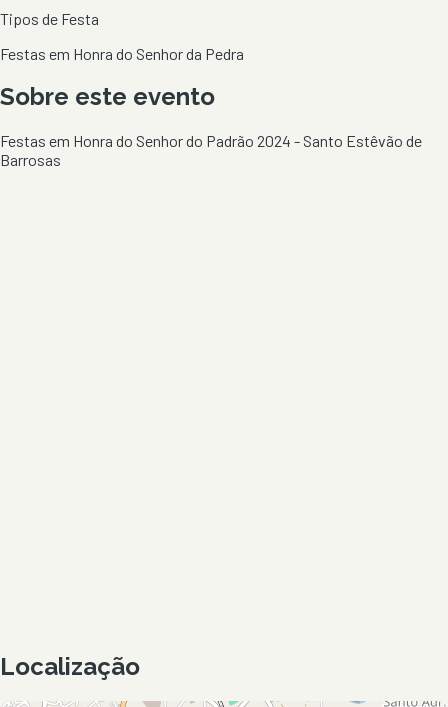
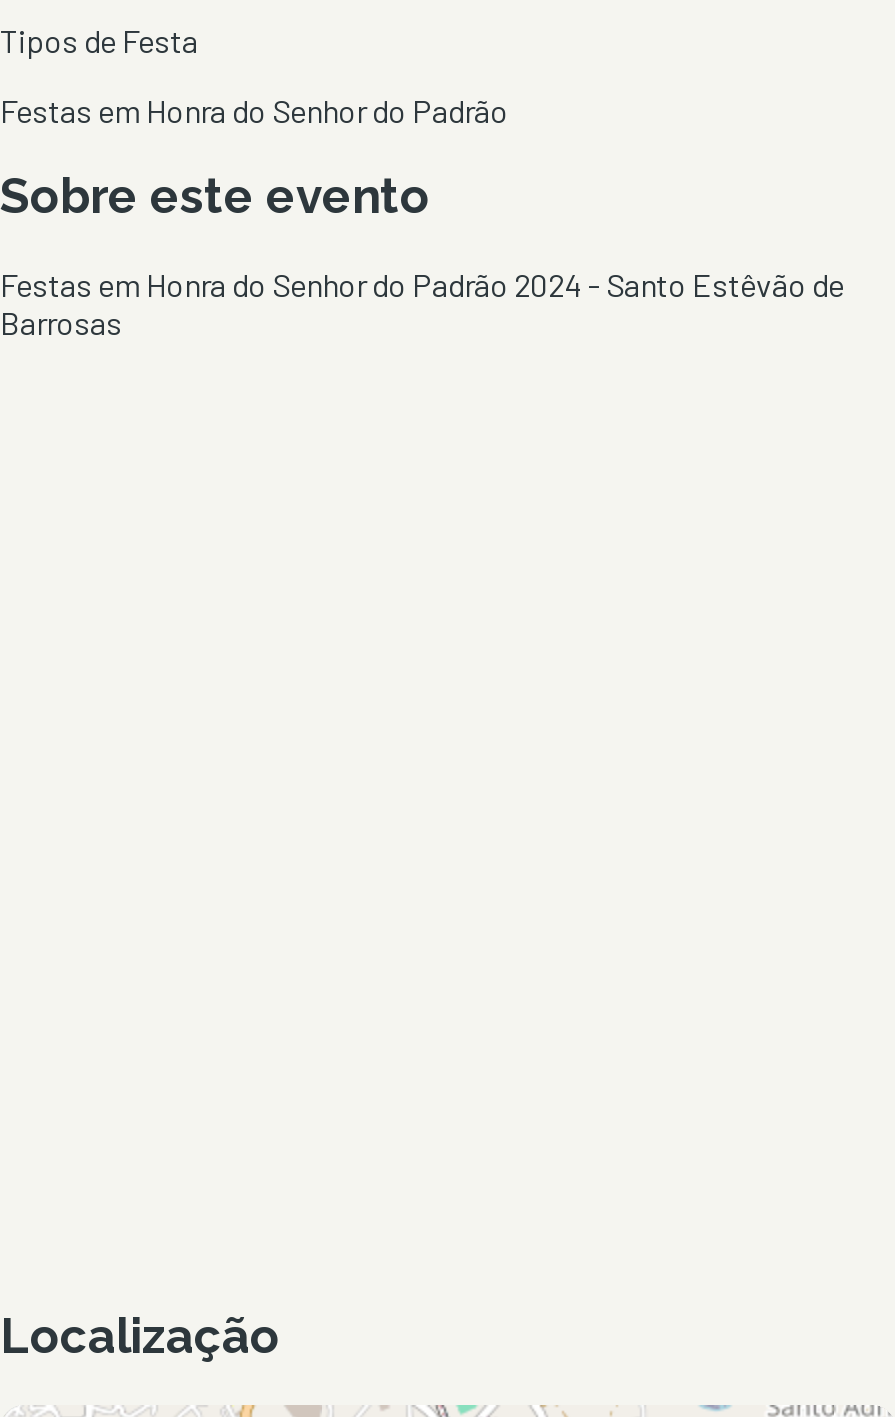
- Festas em Honra do Senhor da Pedra
+ Festas em Honra do Senhor do Padrão
